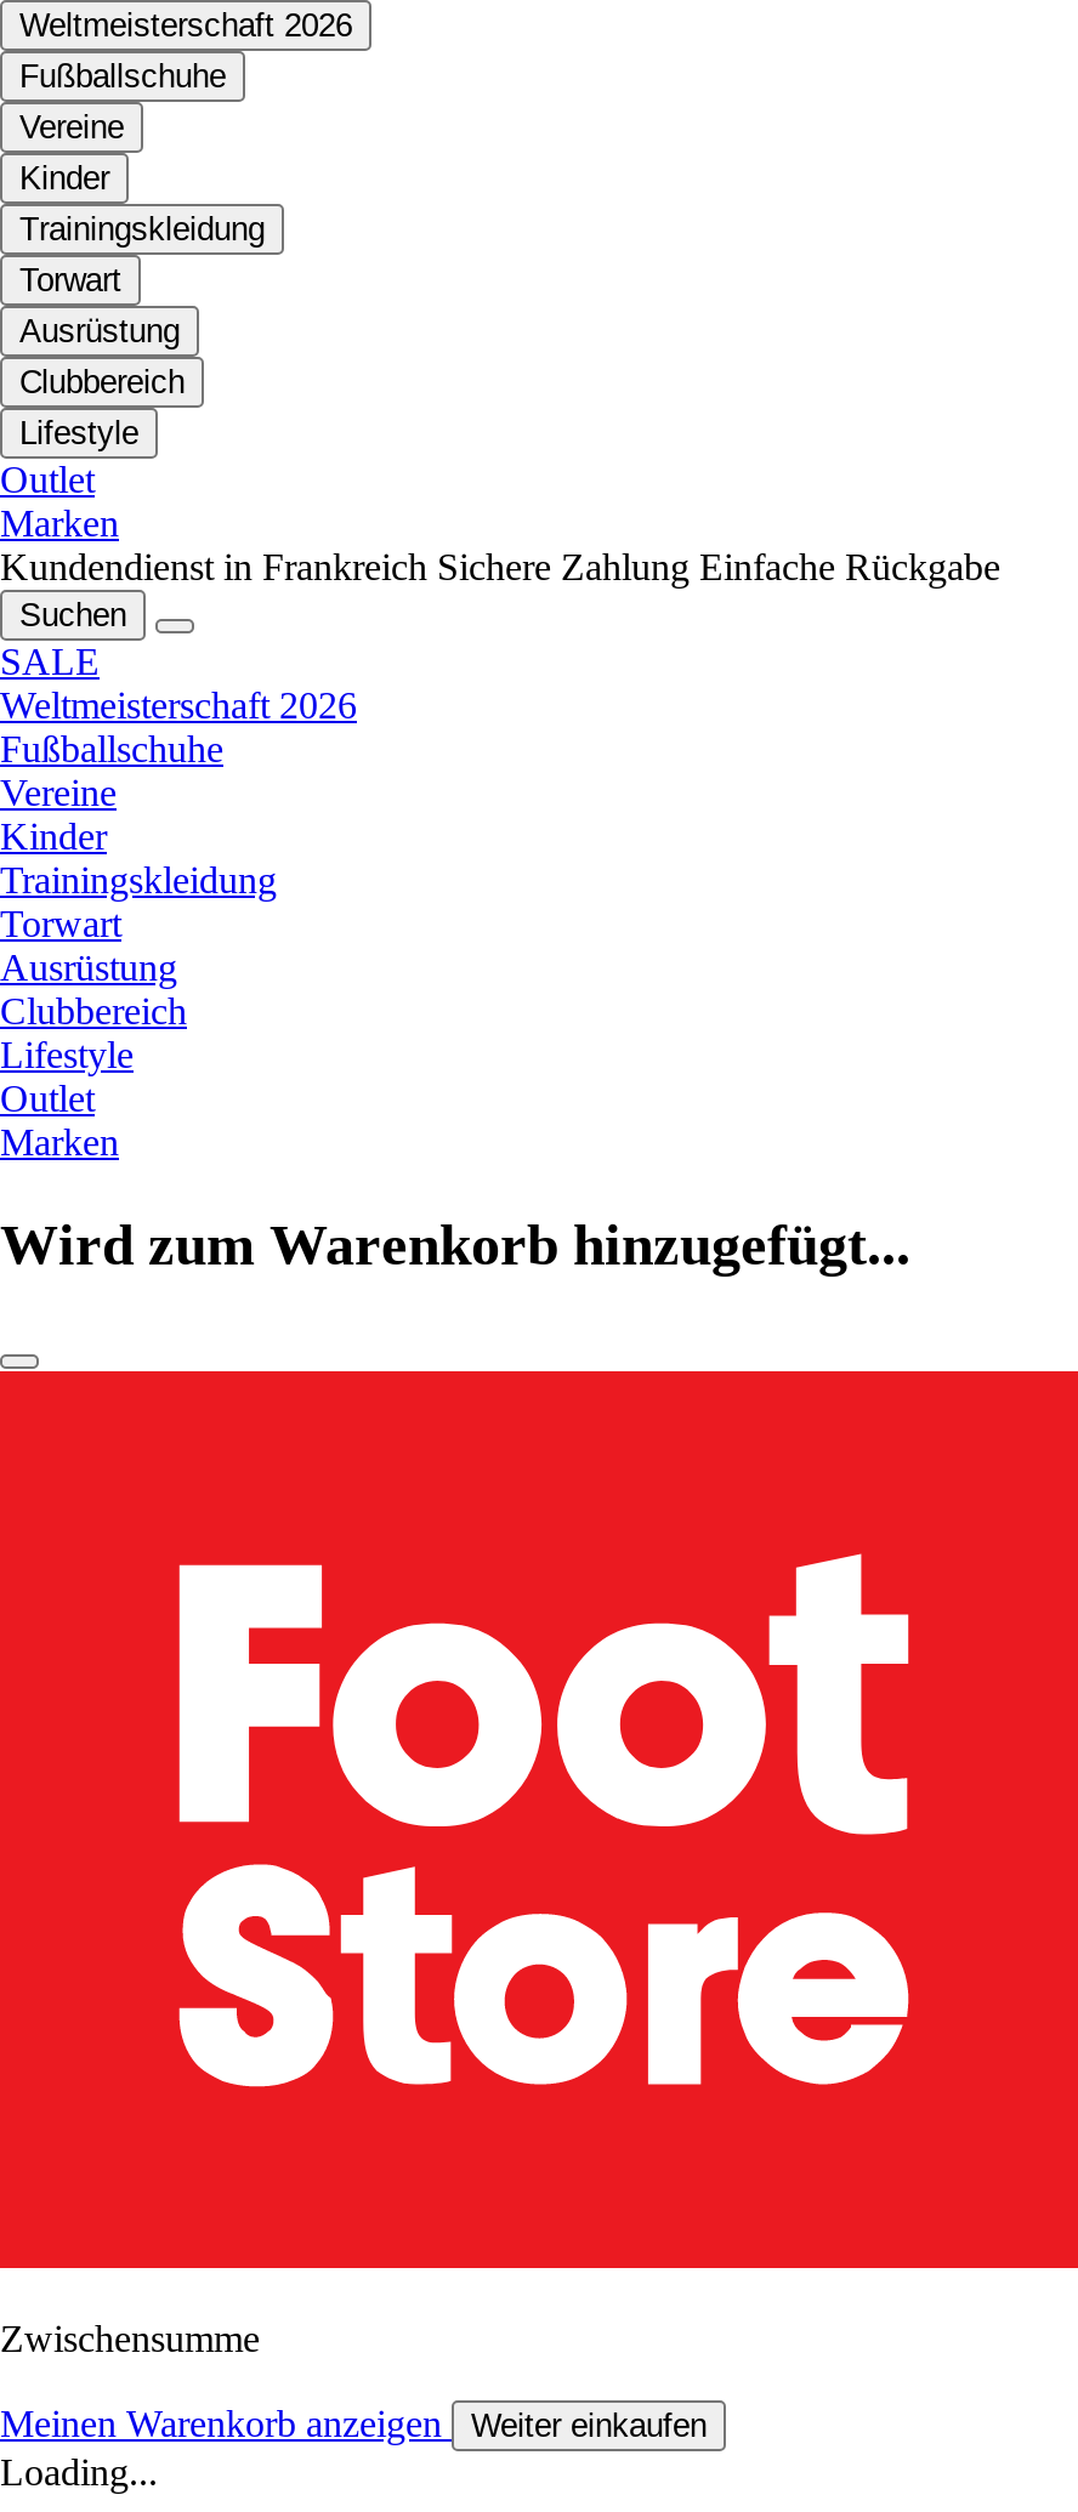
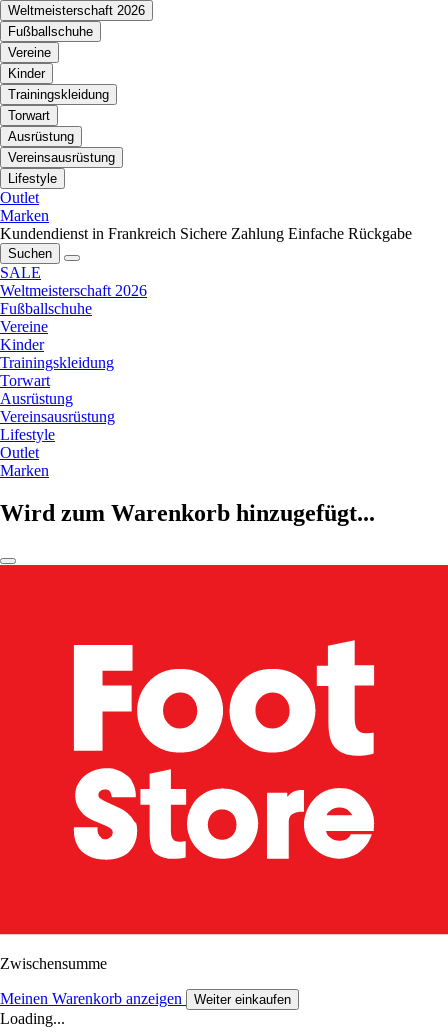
- Clubbereich
+ Vereinsausrüstung

- Clubbereich
+ Vereinsausrüstung
